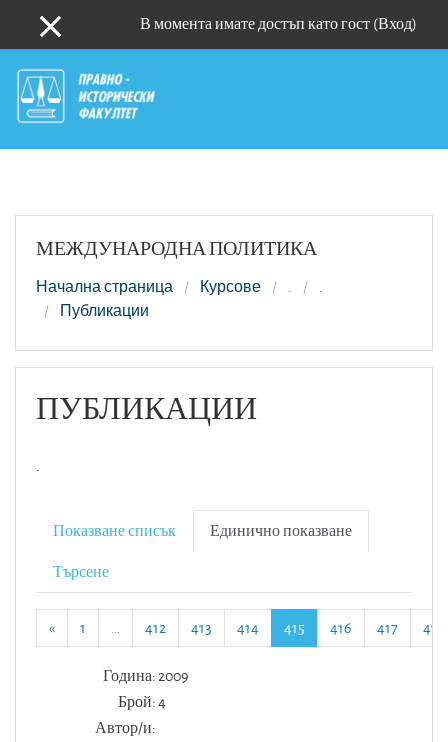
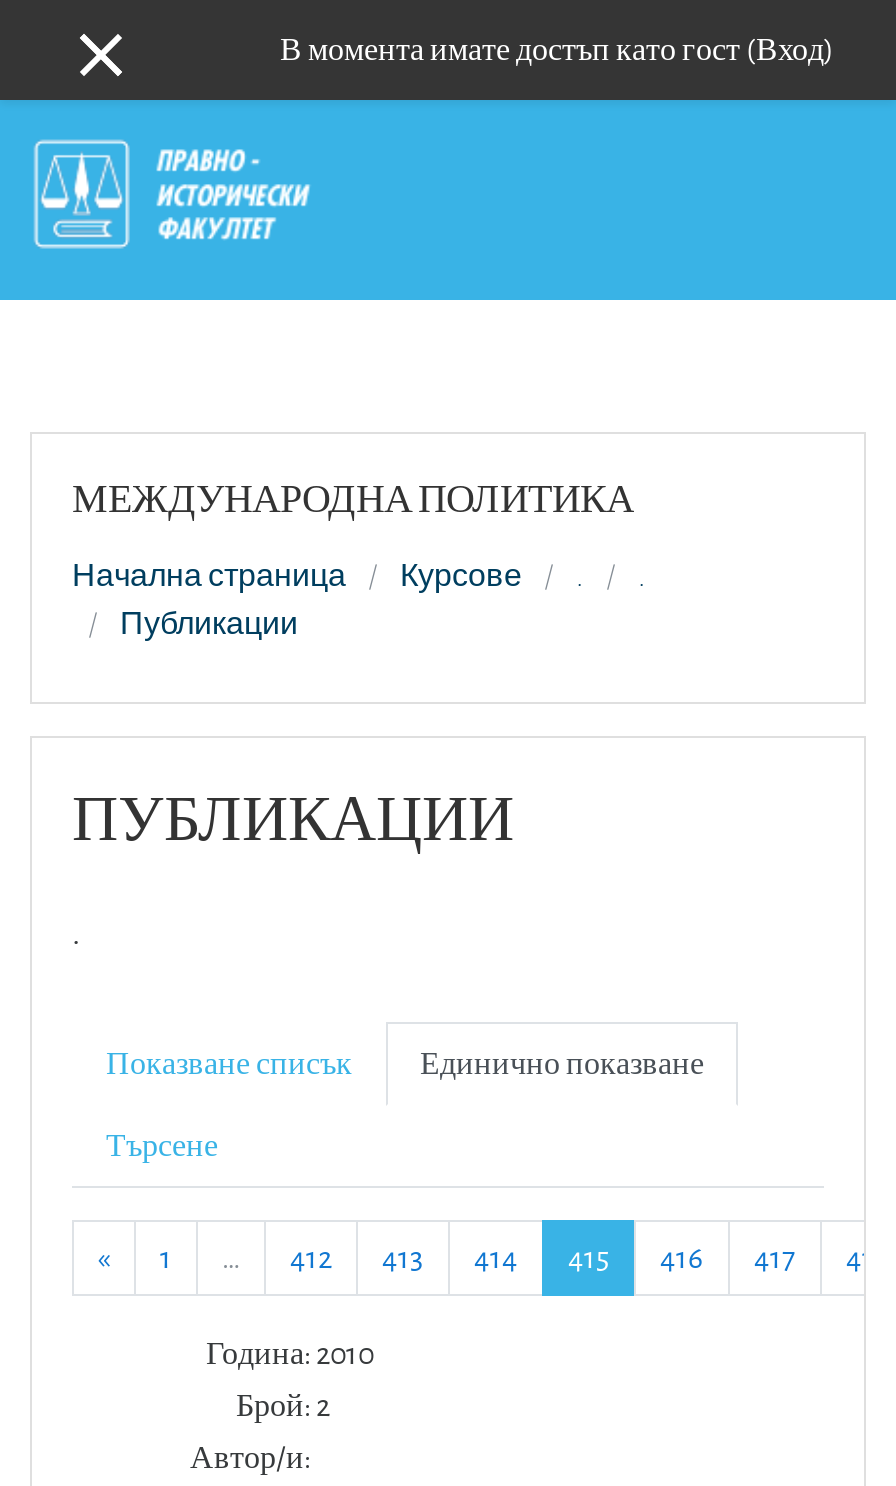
- Година: 2009
+ Година: 2010

- Брой: 4
+ Брой: 2
